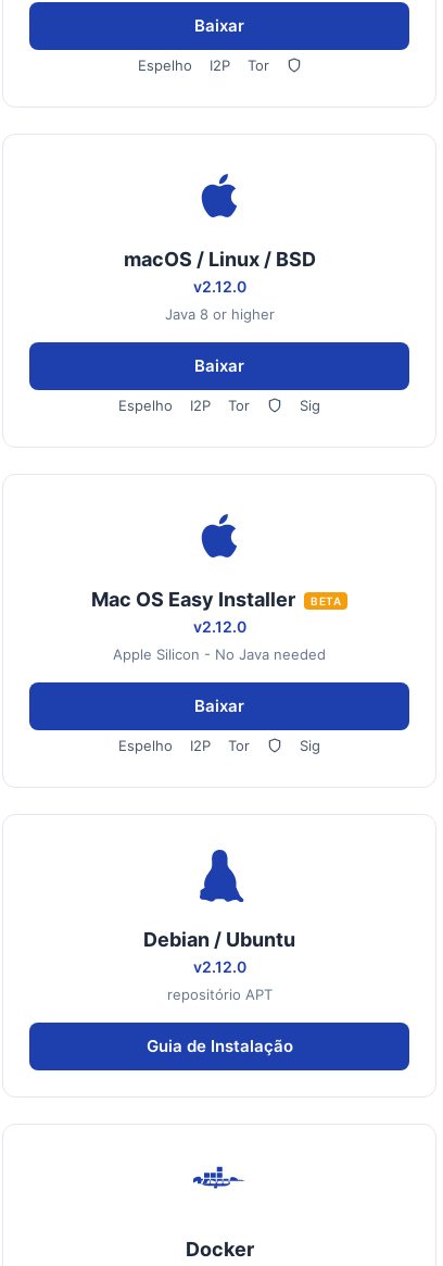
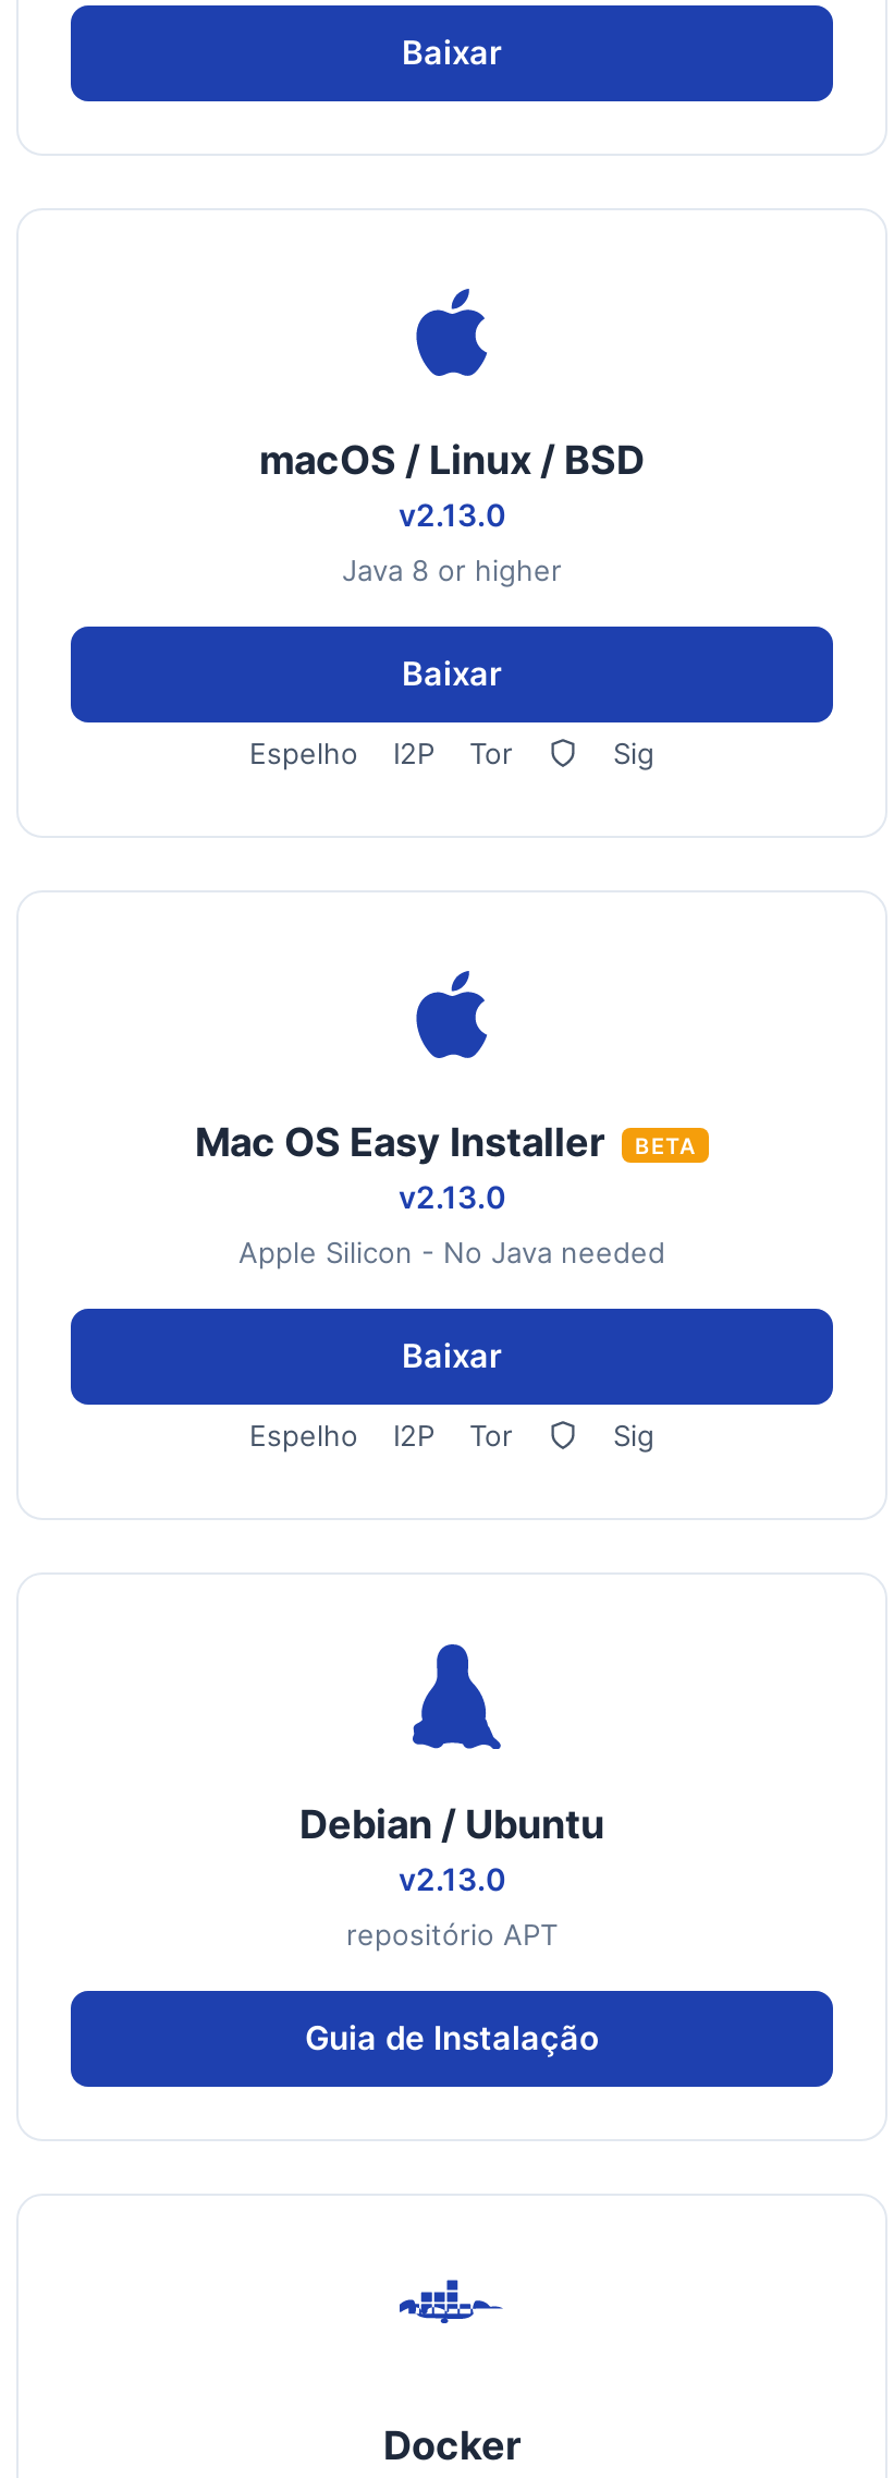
- Espelho
- I2P
- Tor

- v2.12.0
+ v2.13.0

- v2.12.0
+ v2.13.0

- v2.12.0
+ v2.13.0
